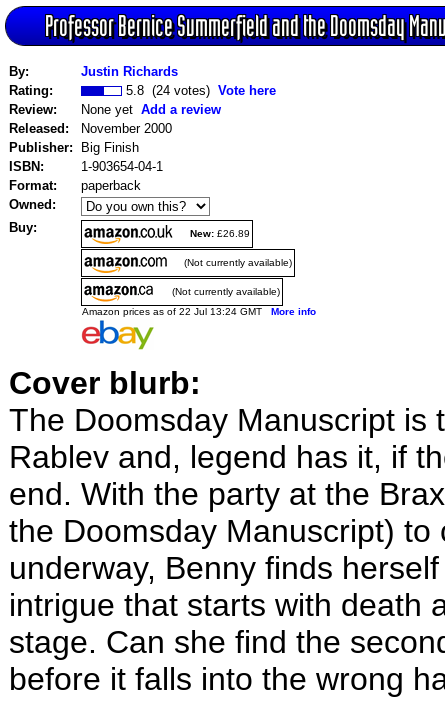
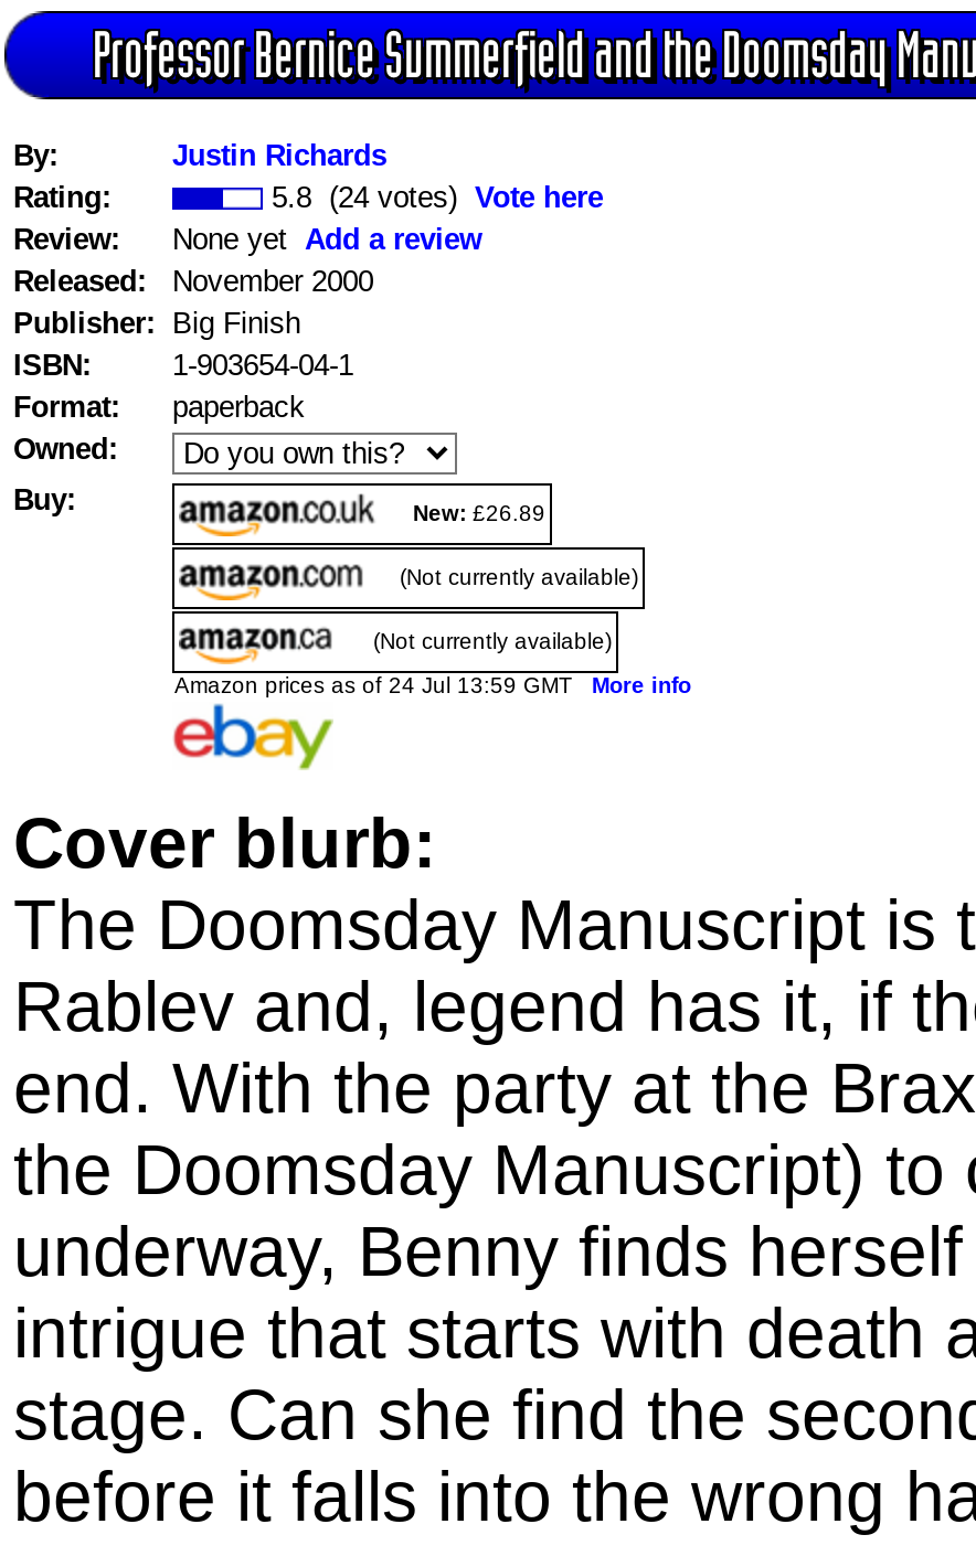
- Amazon prices as of 22 Jul 13:24 GMTMore info
+ Amazon prices as of 24 Jul 13:59 GMTMore info
